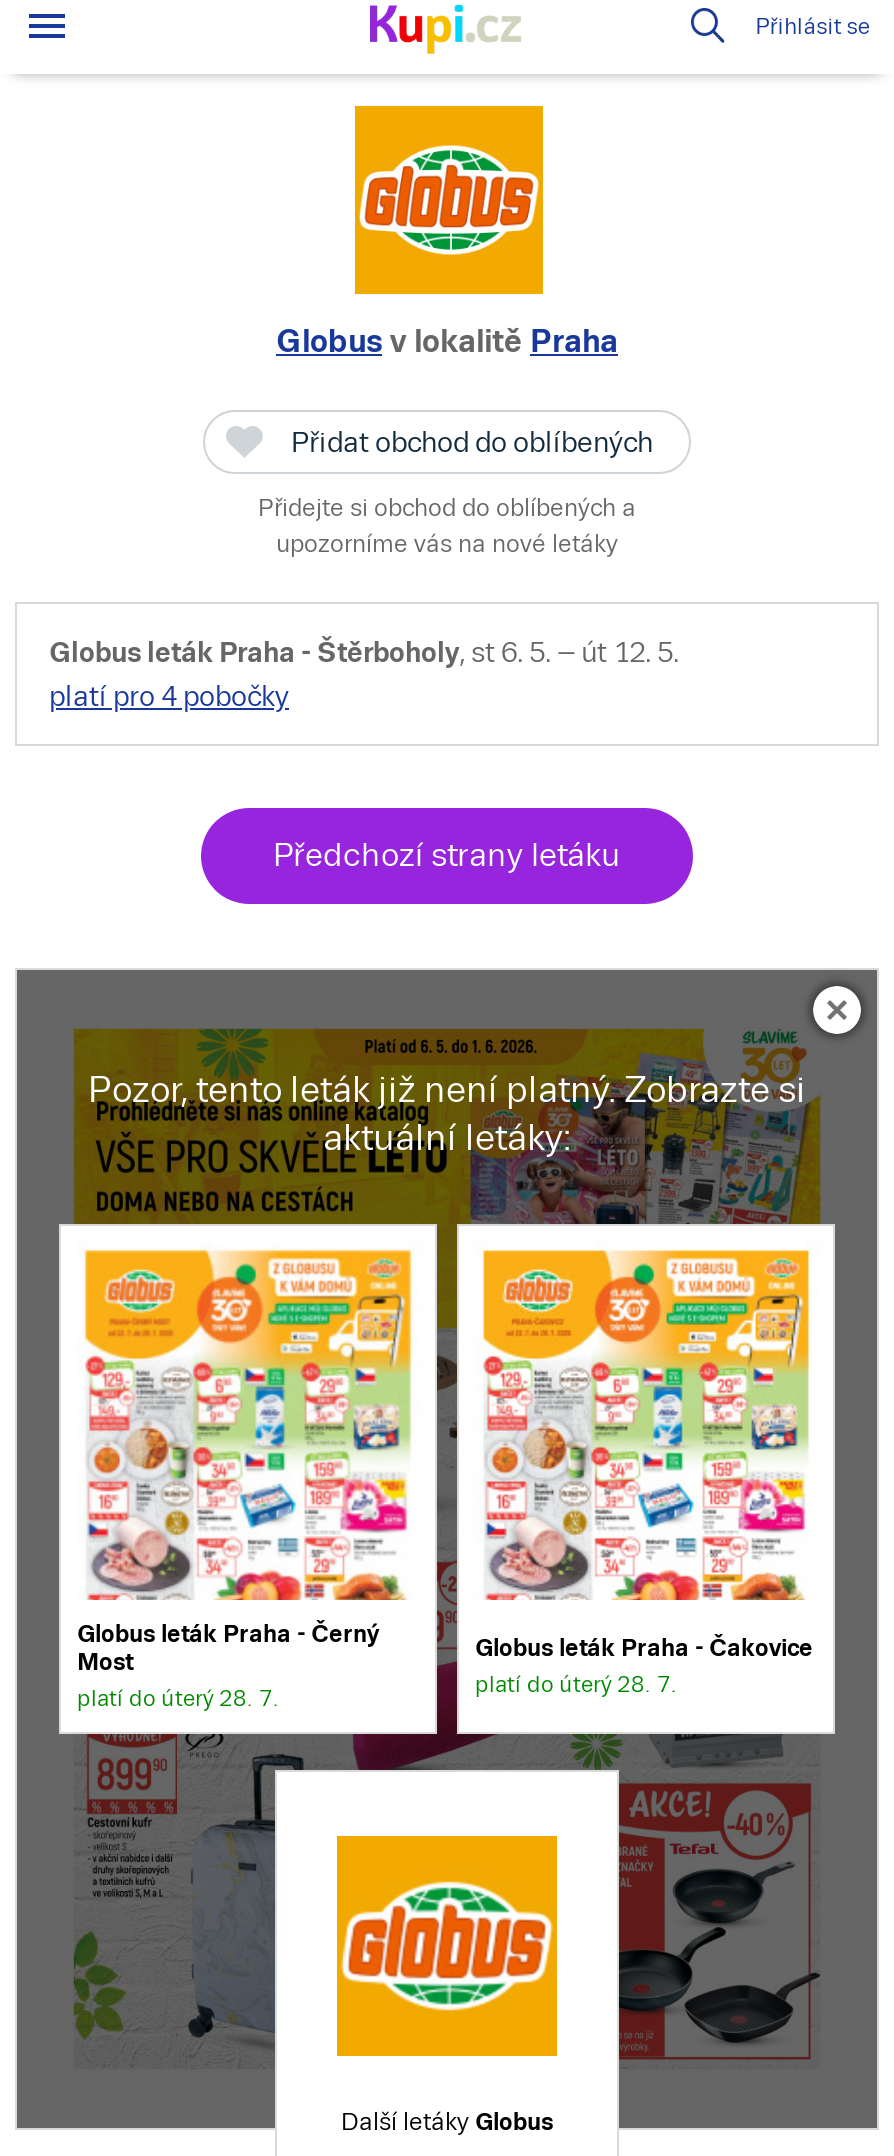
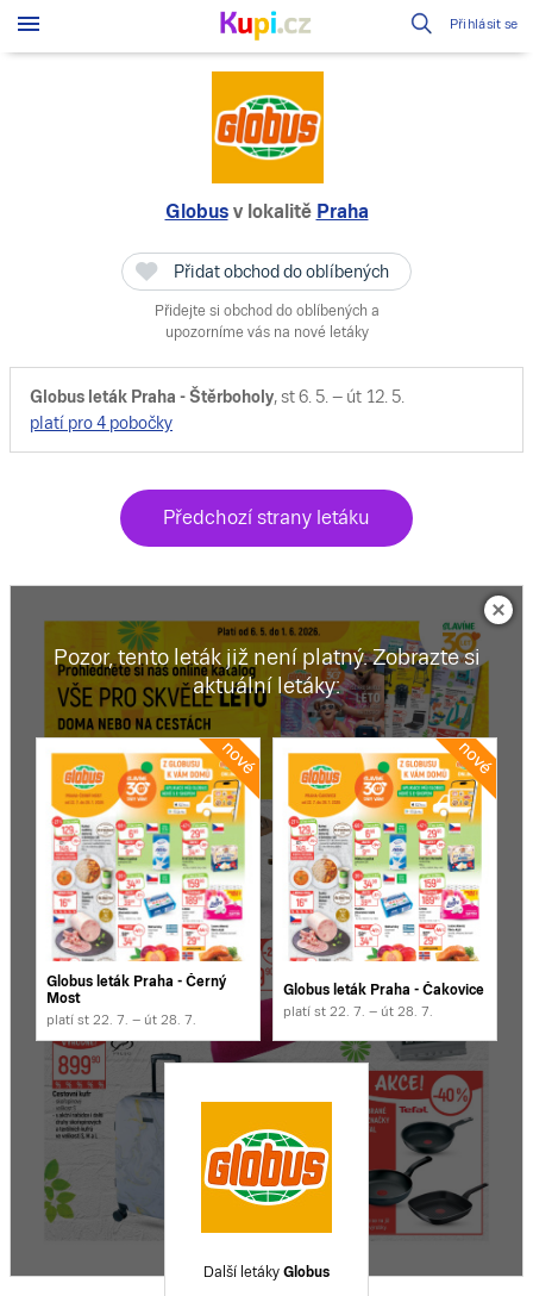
- [image]
+ [image]

- [image]
+ [image]

- platí do úterý 28. 7.
+ platí st 22. 7. – út 28. 7.

- platí do úterý 28. 7.
+ platí st 22. 7. – út 28. 7.
